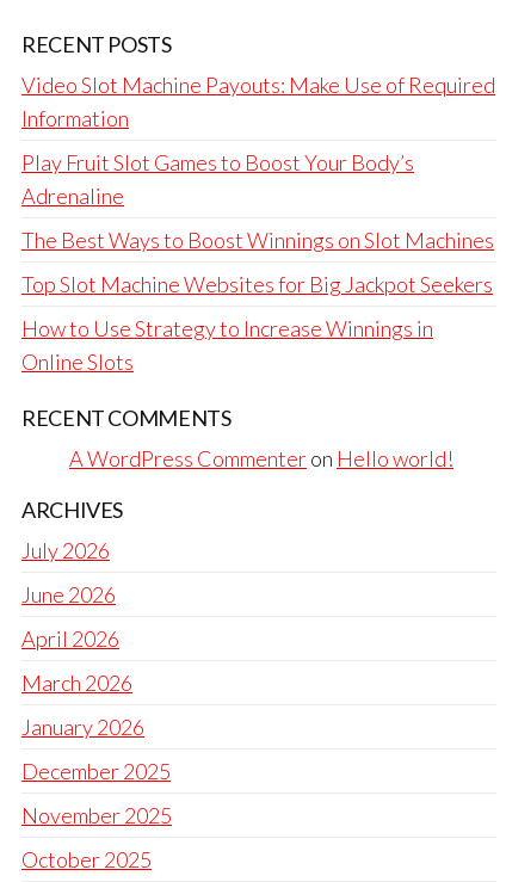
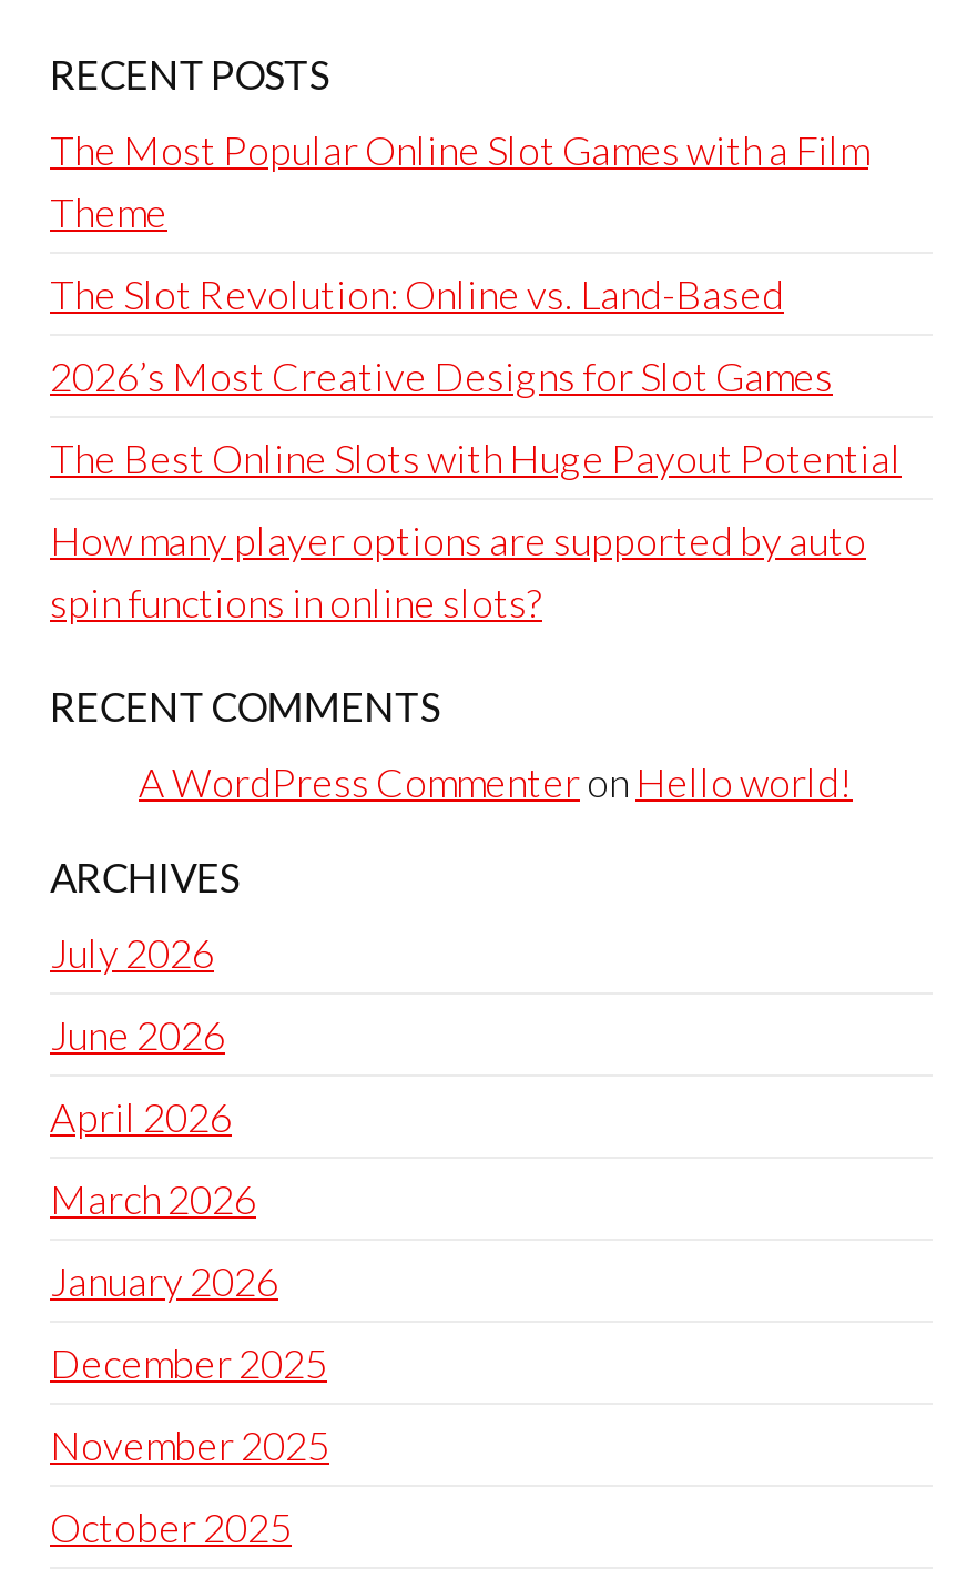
- Video Slot Machine Payouts: Make Use of Required
- Information
+ The Most Popular Online Slot Games with a Film
+ Theme

- Play Fruit Slot Games to Boost Your Body’s
- Adrenaline
+ The Slot Revolution: Online vs. Land-Based

- The Best Ways to Boost Winnings on Slot Machines
+ 2026’s Most Creative Designs for Slot Games

- Top Slot Machine Websites for Big Jackpot Seekers
+ The Best Online Slots with Huge Payout Potential

- How to Use Strategy to Increase Winnings in
- Online Slots
+ How many player options are supported by auto
+ spin functions in online slots?
